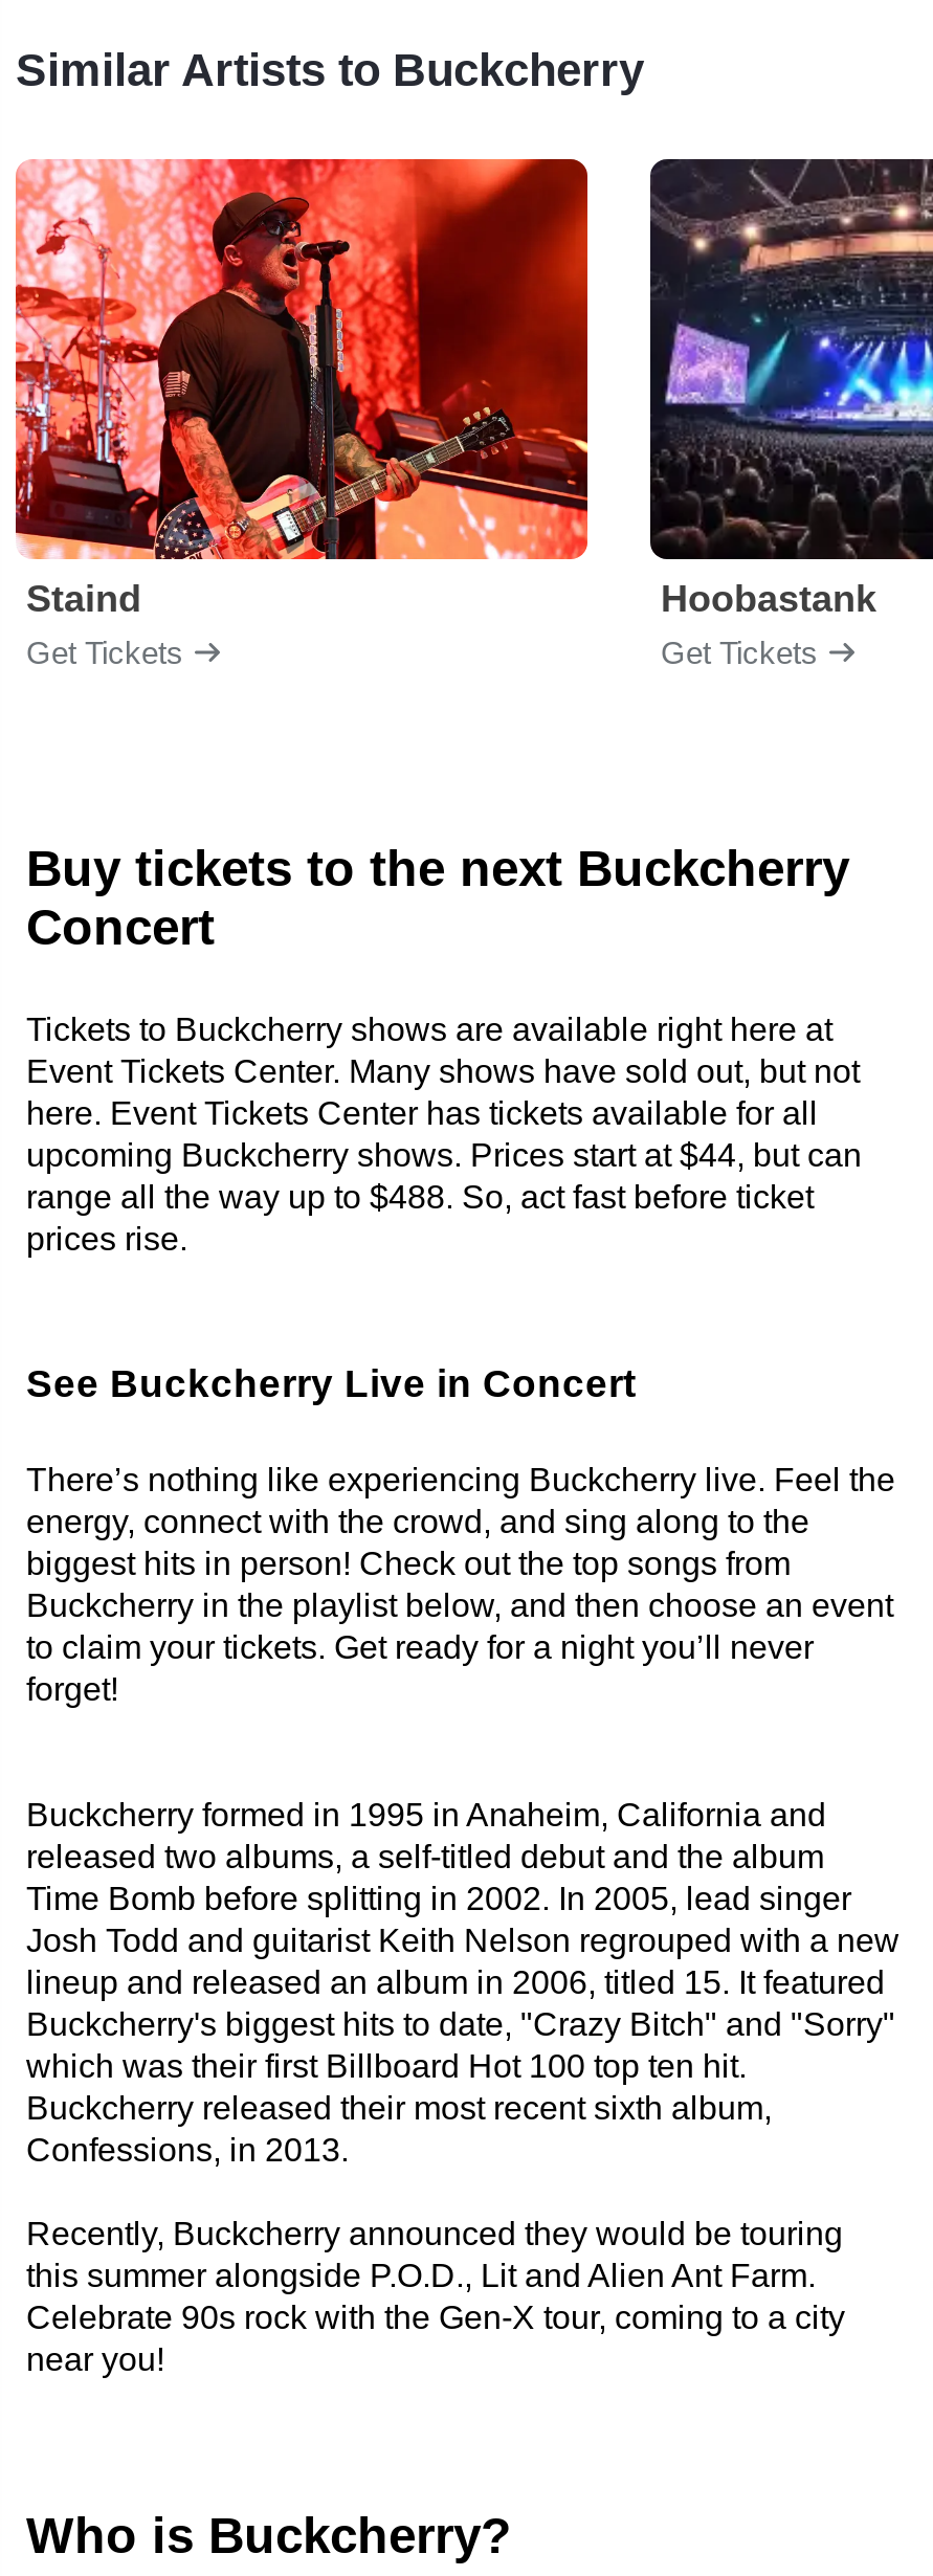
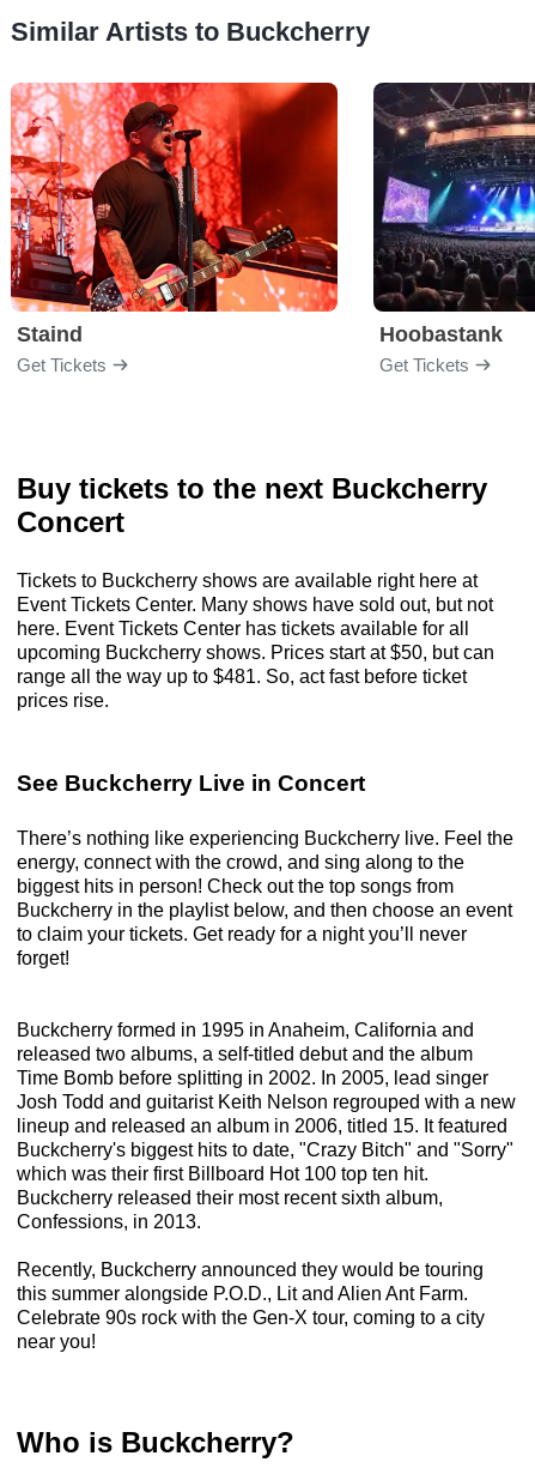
- upcoming Buckcherry shows. Prices start at $44, but can
+ upcoming Buckcherry shows. Prices start at $50, but can

- range all the way up to $488. So, act fast before ticket
+ range all the way up to $481. So, act fast before ticket
